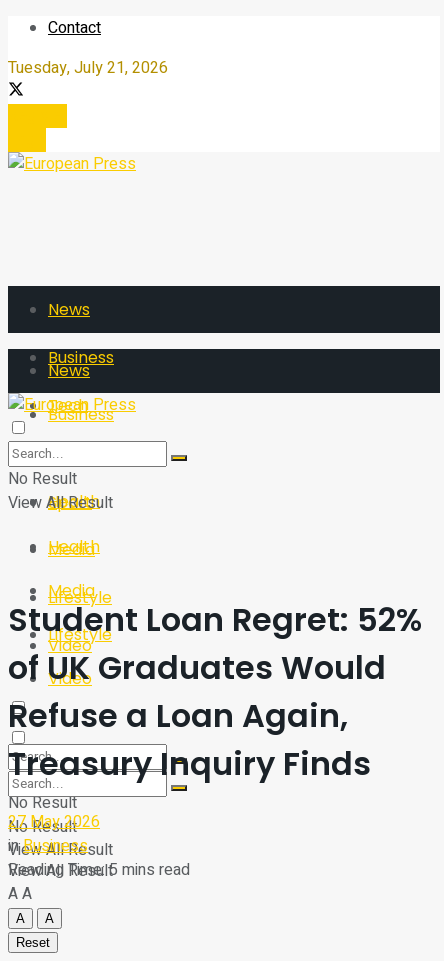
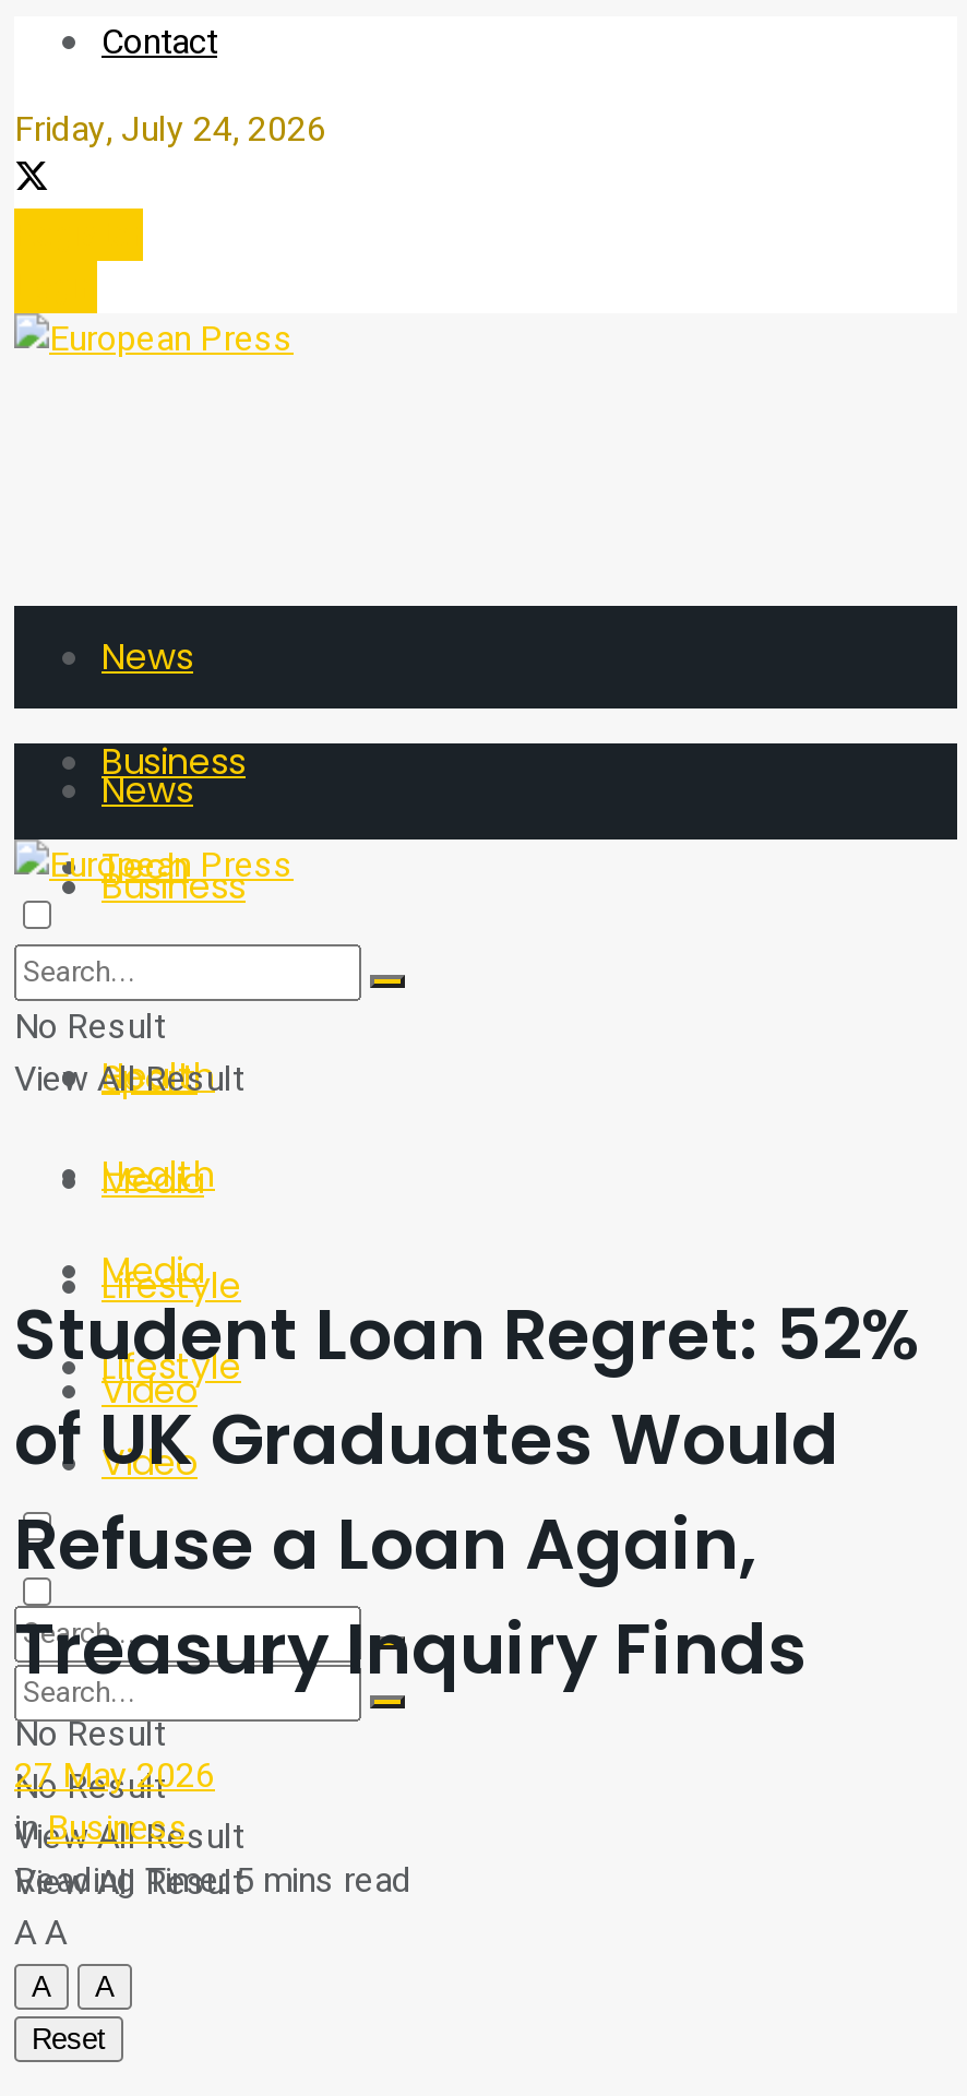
- Tuesday, July 21, 2026
+ Friday, July 24, 2026
